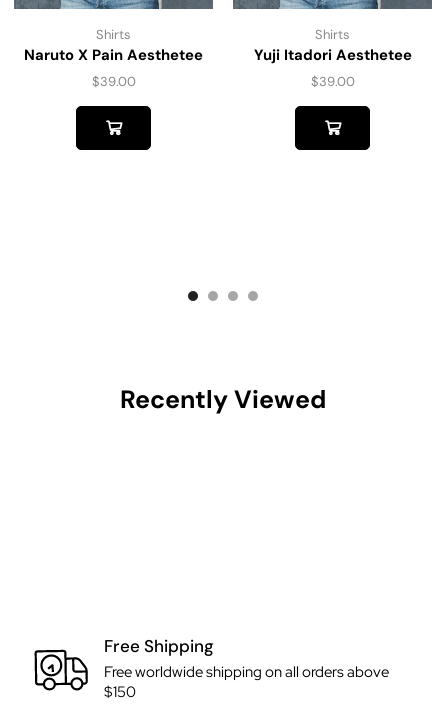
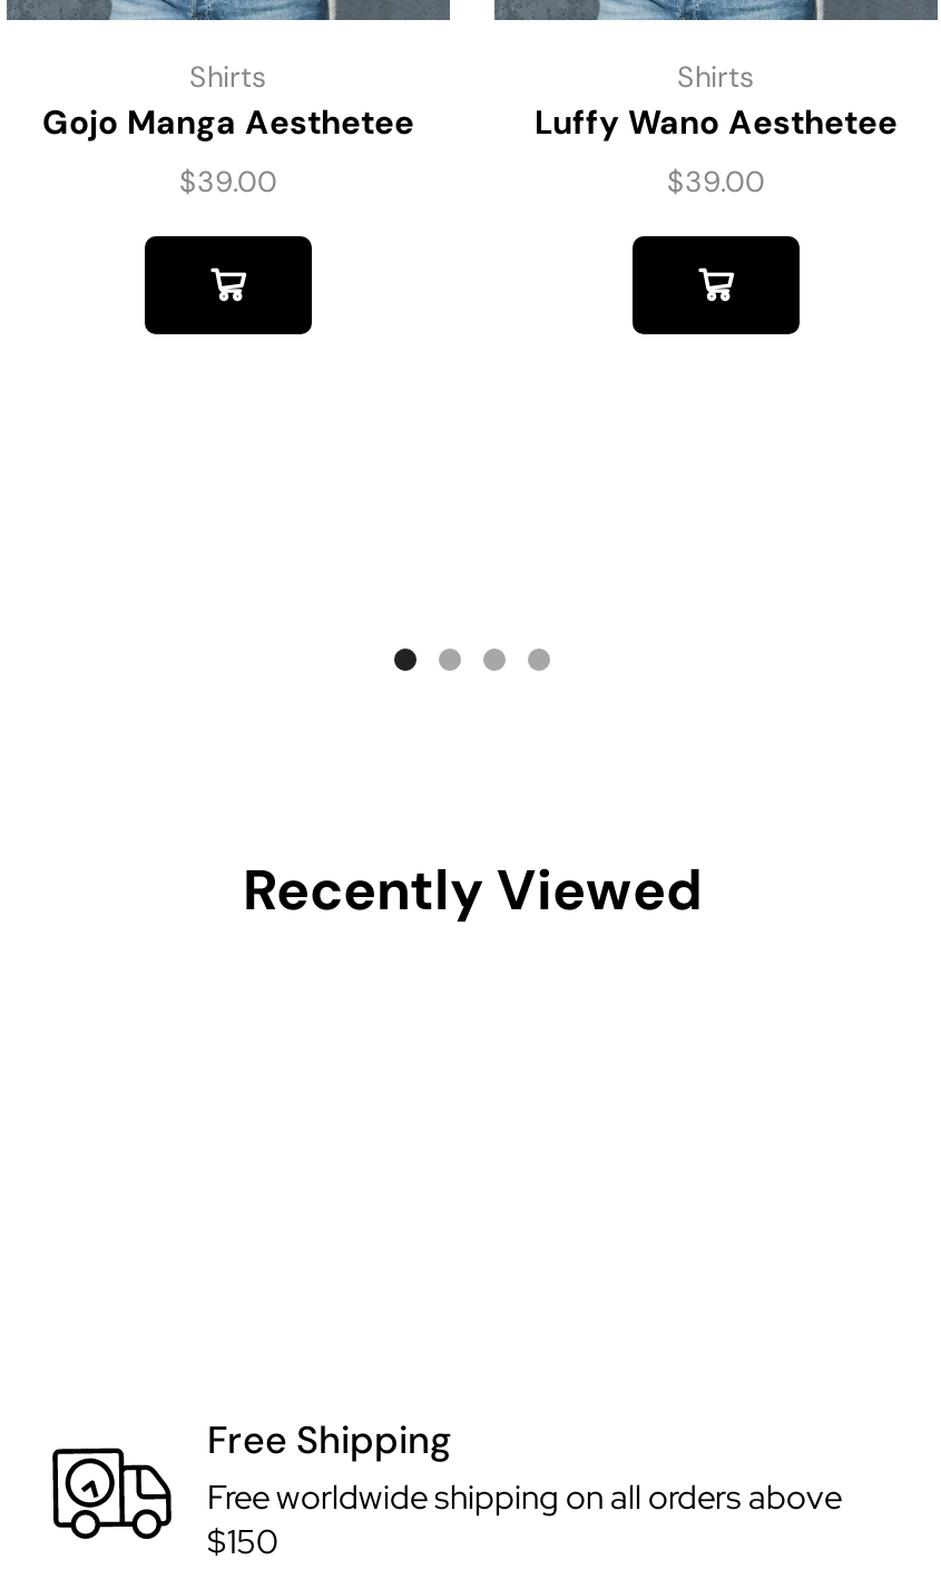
- Naruto X Pain Aesthetee
+ Gojo Manga Aesthetee

- Yuji Itadori Aesthetee
+ Luffy Wano Aesthetee
